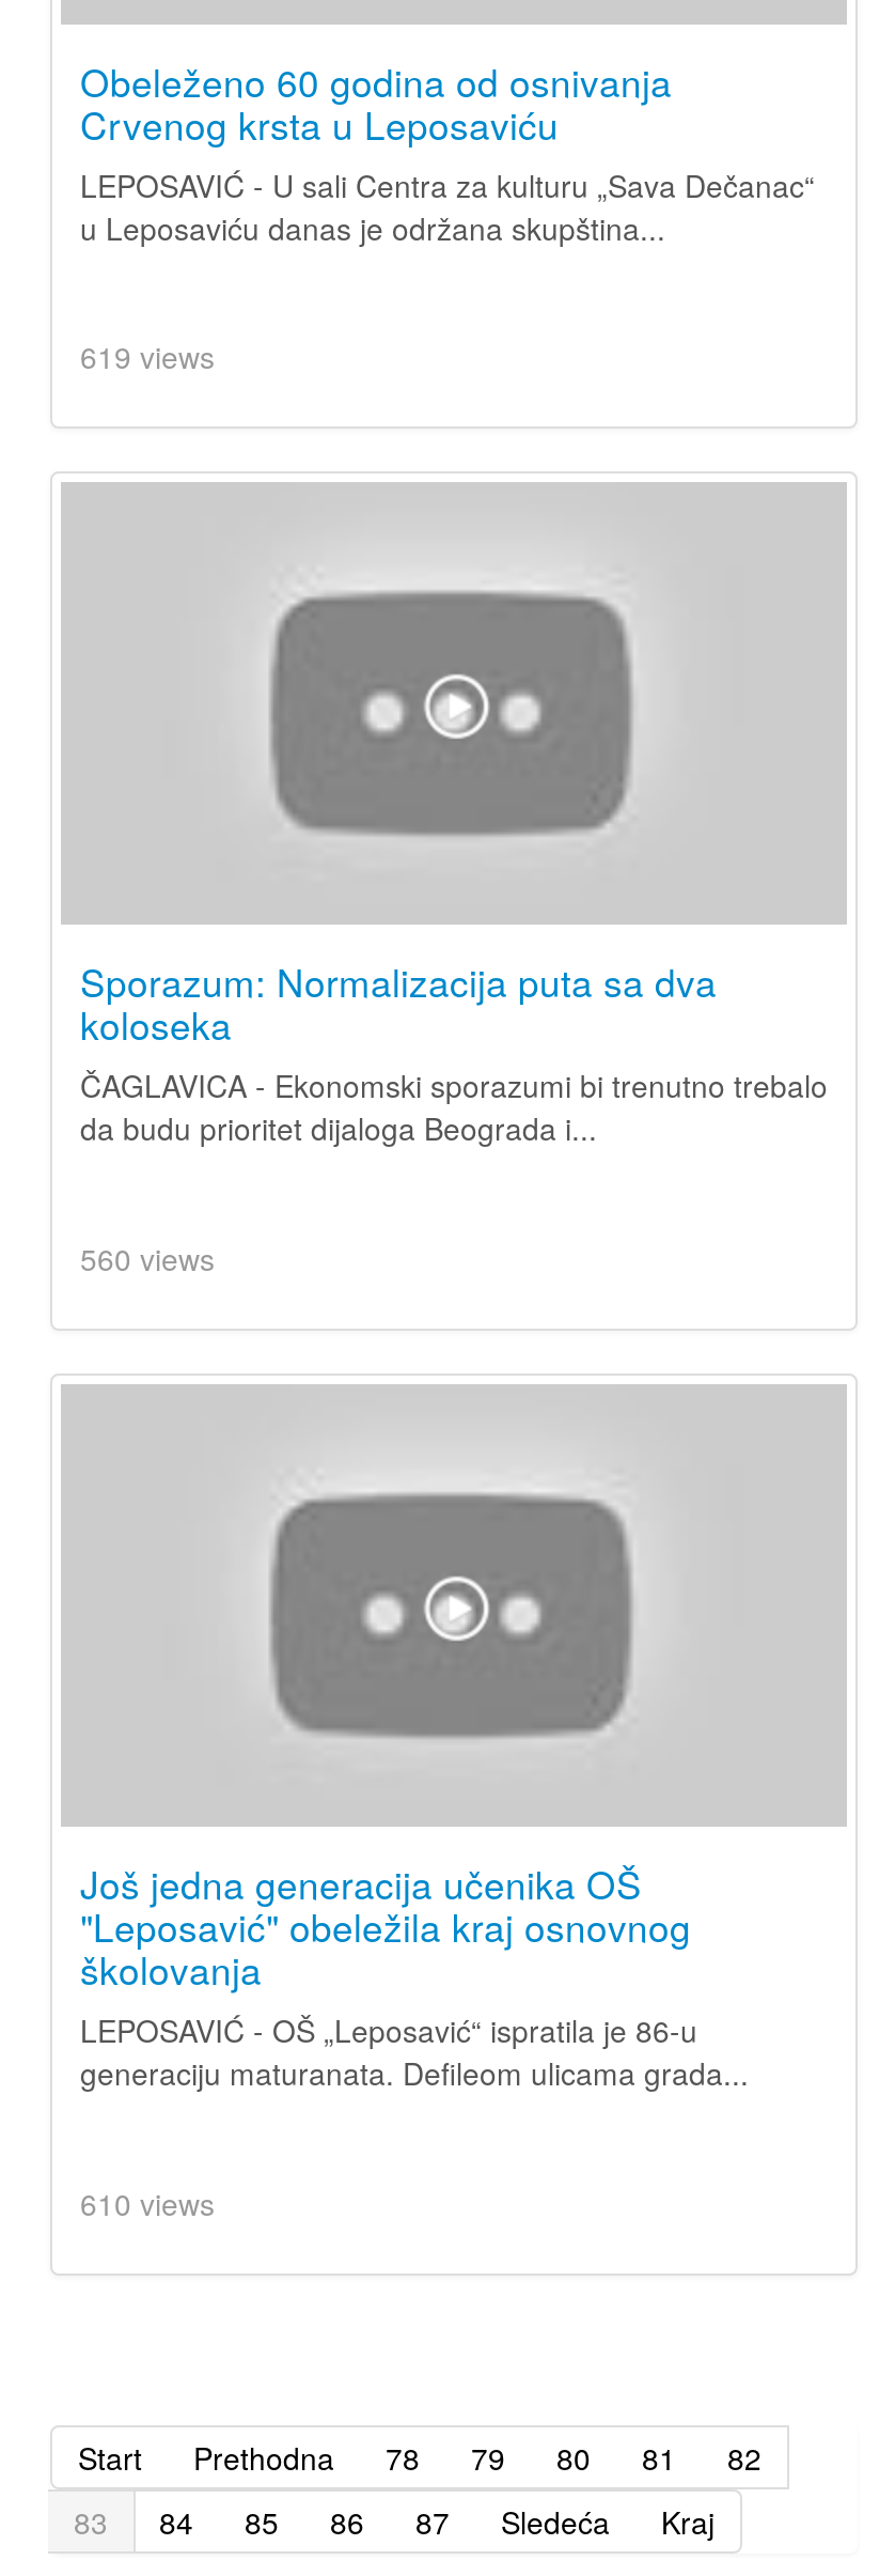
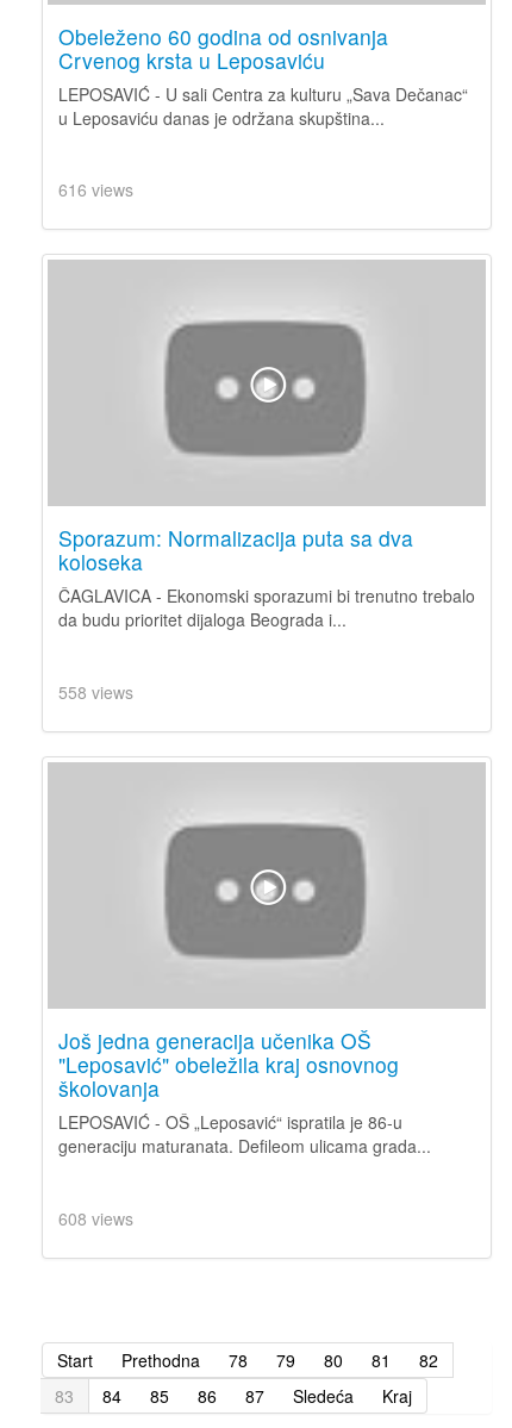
- 619 views
+ 616 views

- 560 views
+ 558 views

- 610 views
+ 608 views
